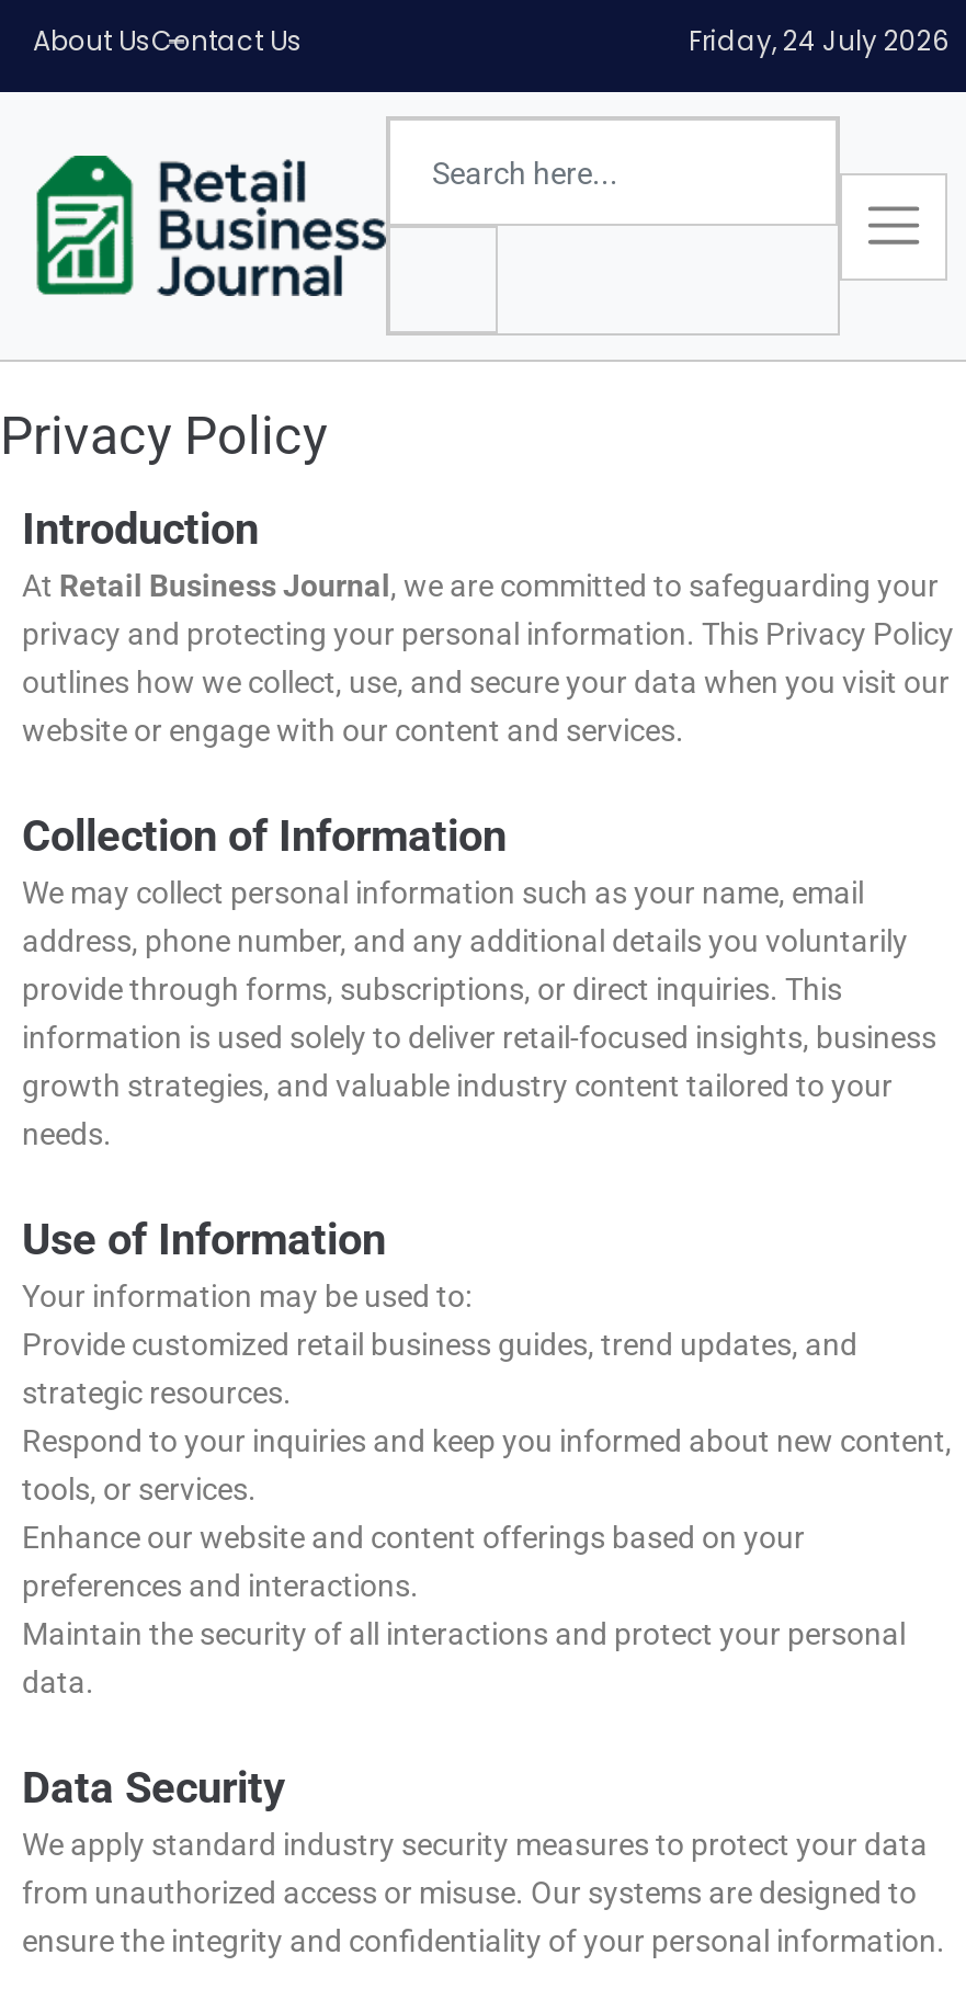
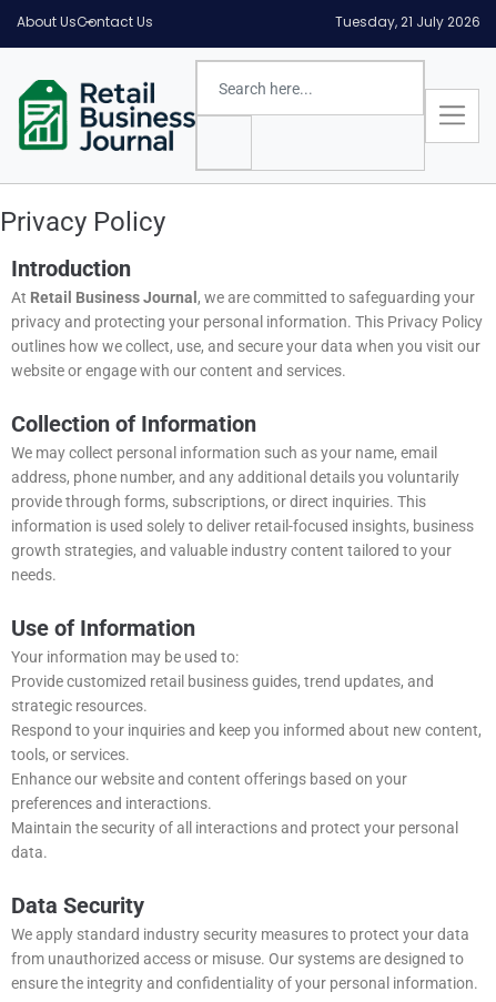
- Friday, 24 July 2026
+ Tuesday, 21 July 2026
